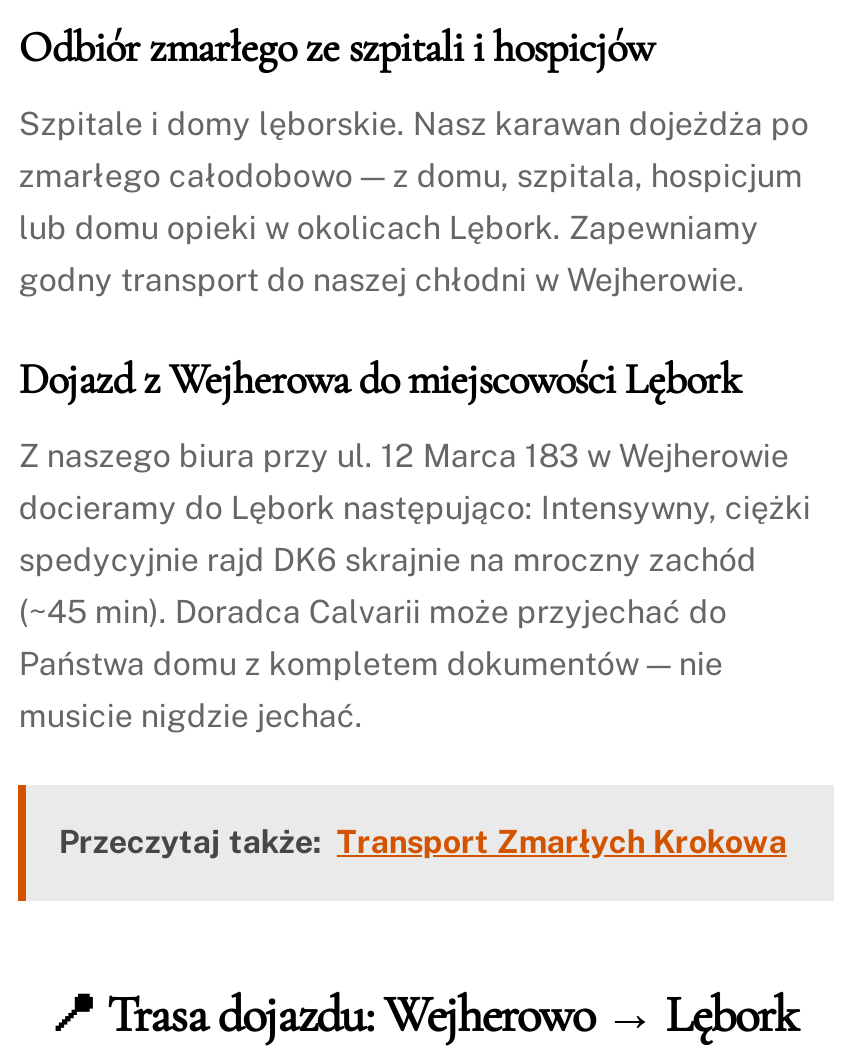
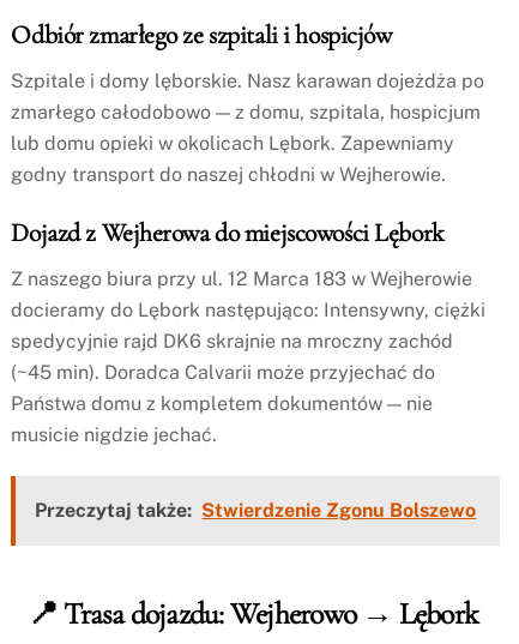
- Przeczytaj także: Transport Zmarłych Krokowa
+ Przeczytaj także: Stwierdzenie Zgonu Bolszewo
